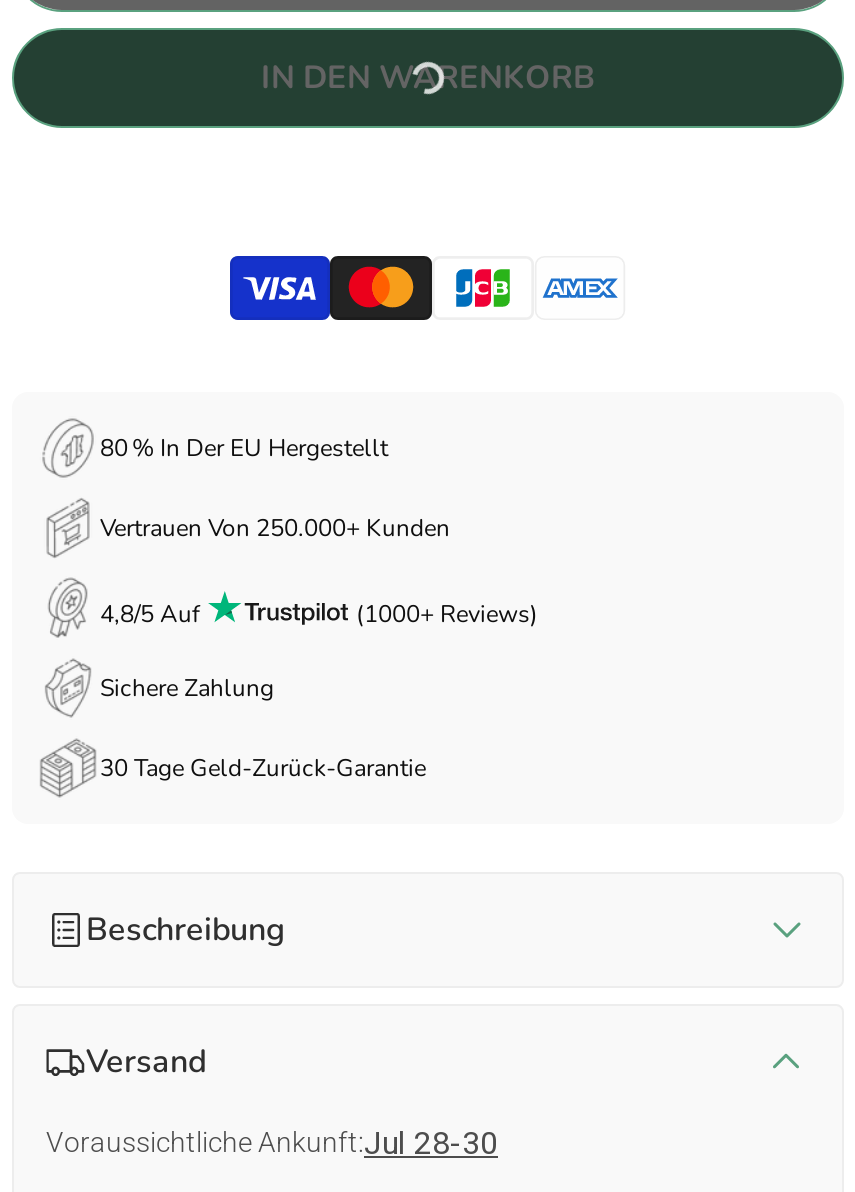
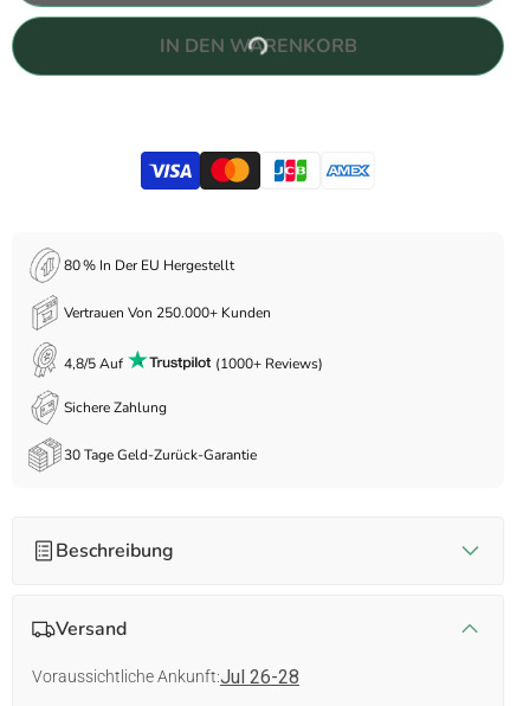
- Voraussichtliche Ankunft:Jul 28-30
+ Voraussichtliche Ankunft:Jul 26-28
